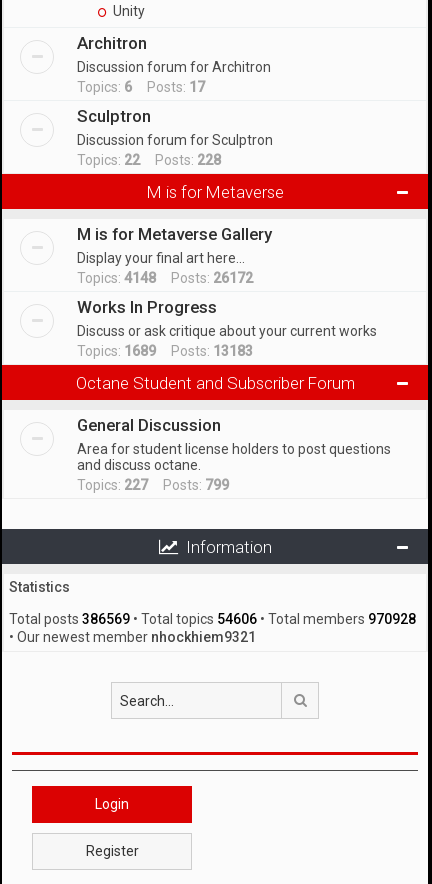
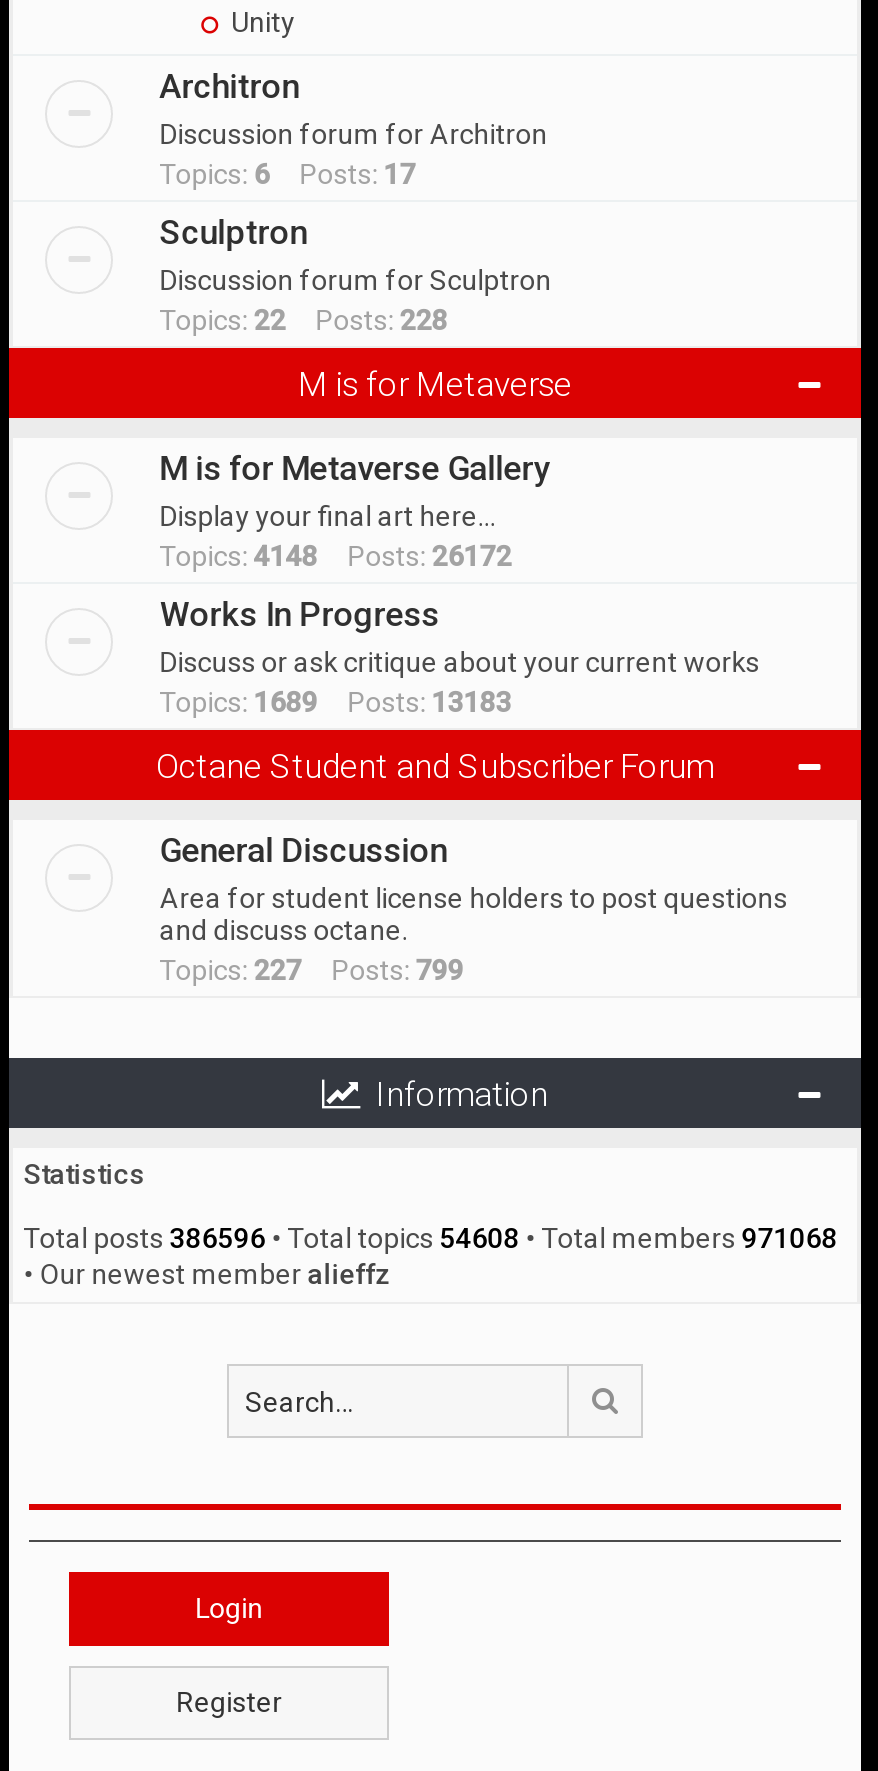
- Total posts 386569 • Total topics 54606 • Total members 970928
+ Total posts 386596 • Total topics 54608 • Total members 971068

- • Our newest member nhockhiem9321
+ • Our newest member alieffz
